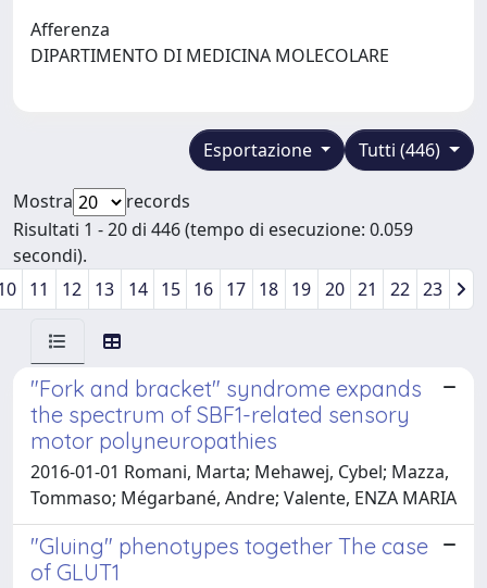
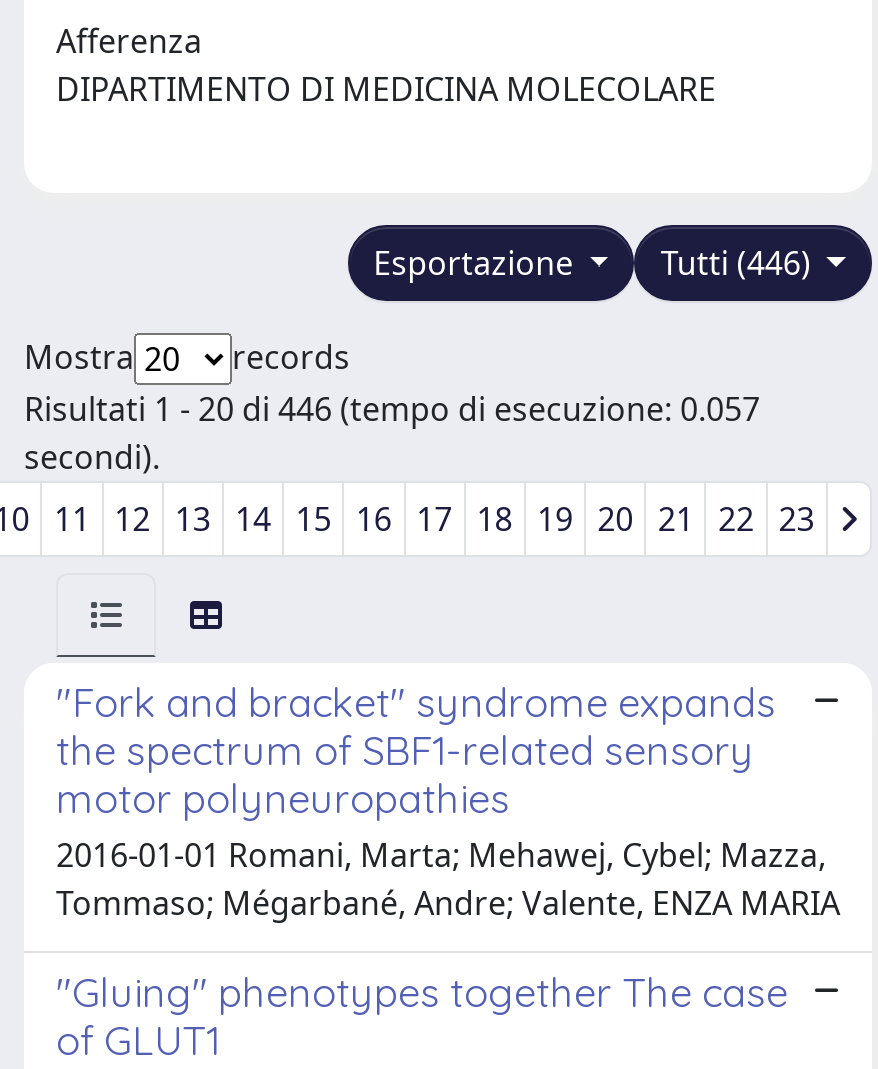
- Risultati 1 - 20 di 446 (tempo di esecuzione: 0.059
+ Risultati 1 - 20 di 446 (tempo di esecuzione: 0.057
